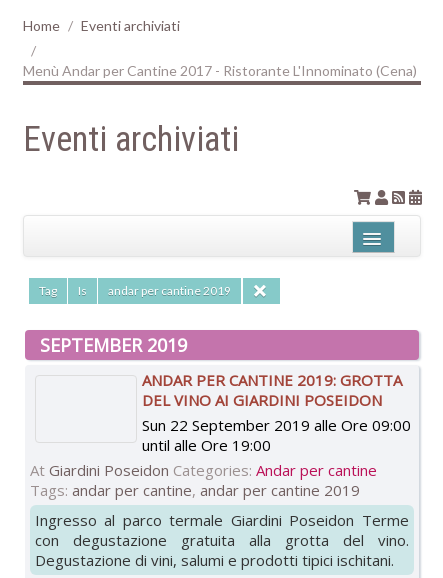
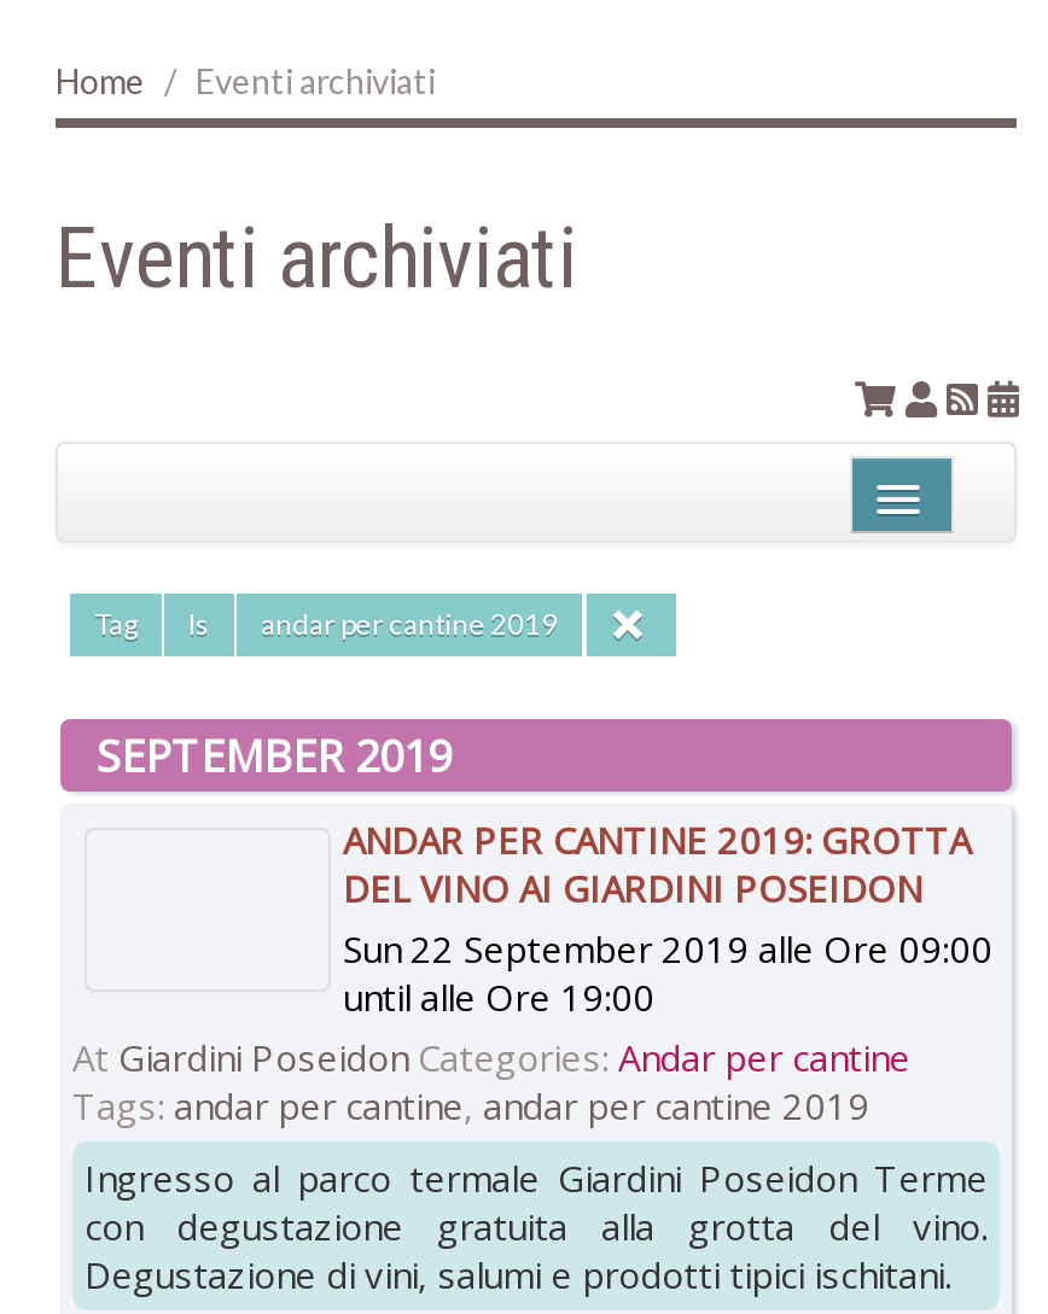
- Menù Andar per Cantine 2017 - Ristorante L'Innominato (Cena)
